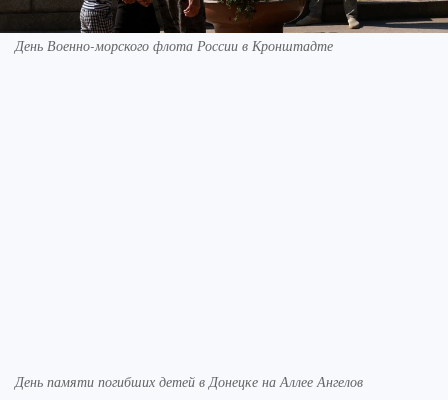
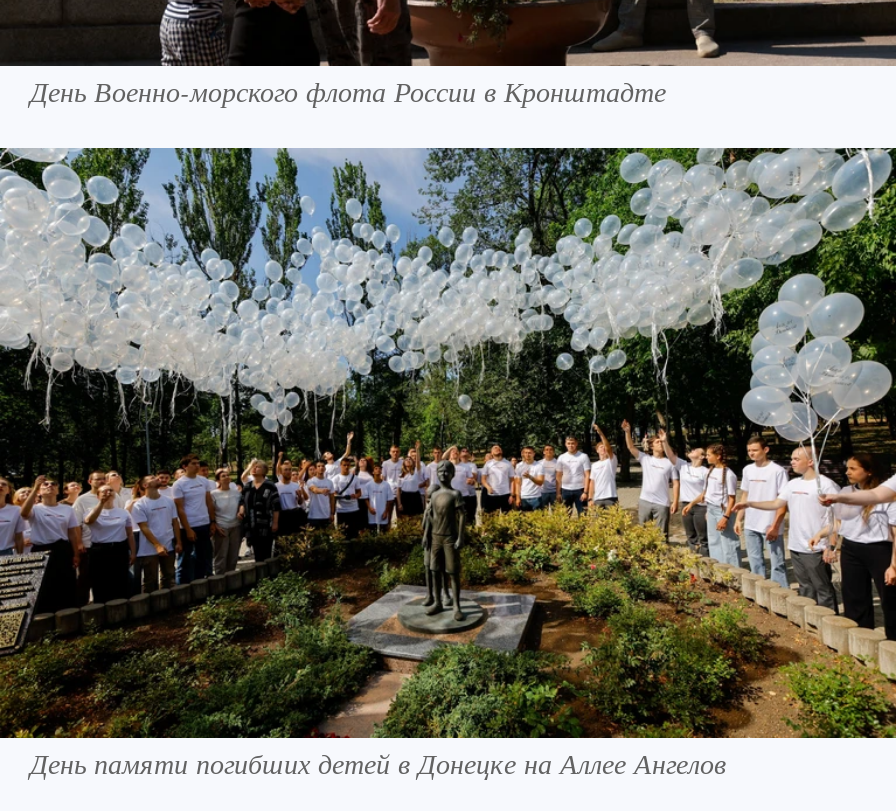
+ [image]
